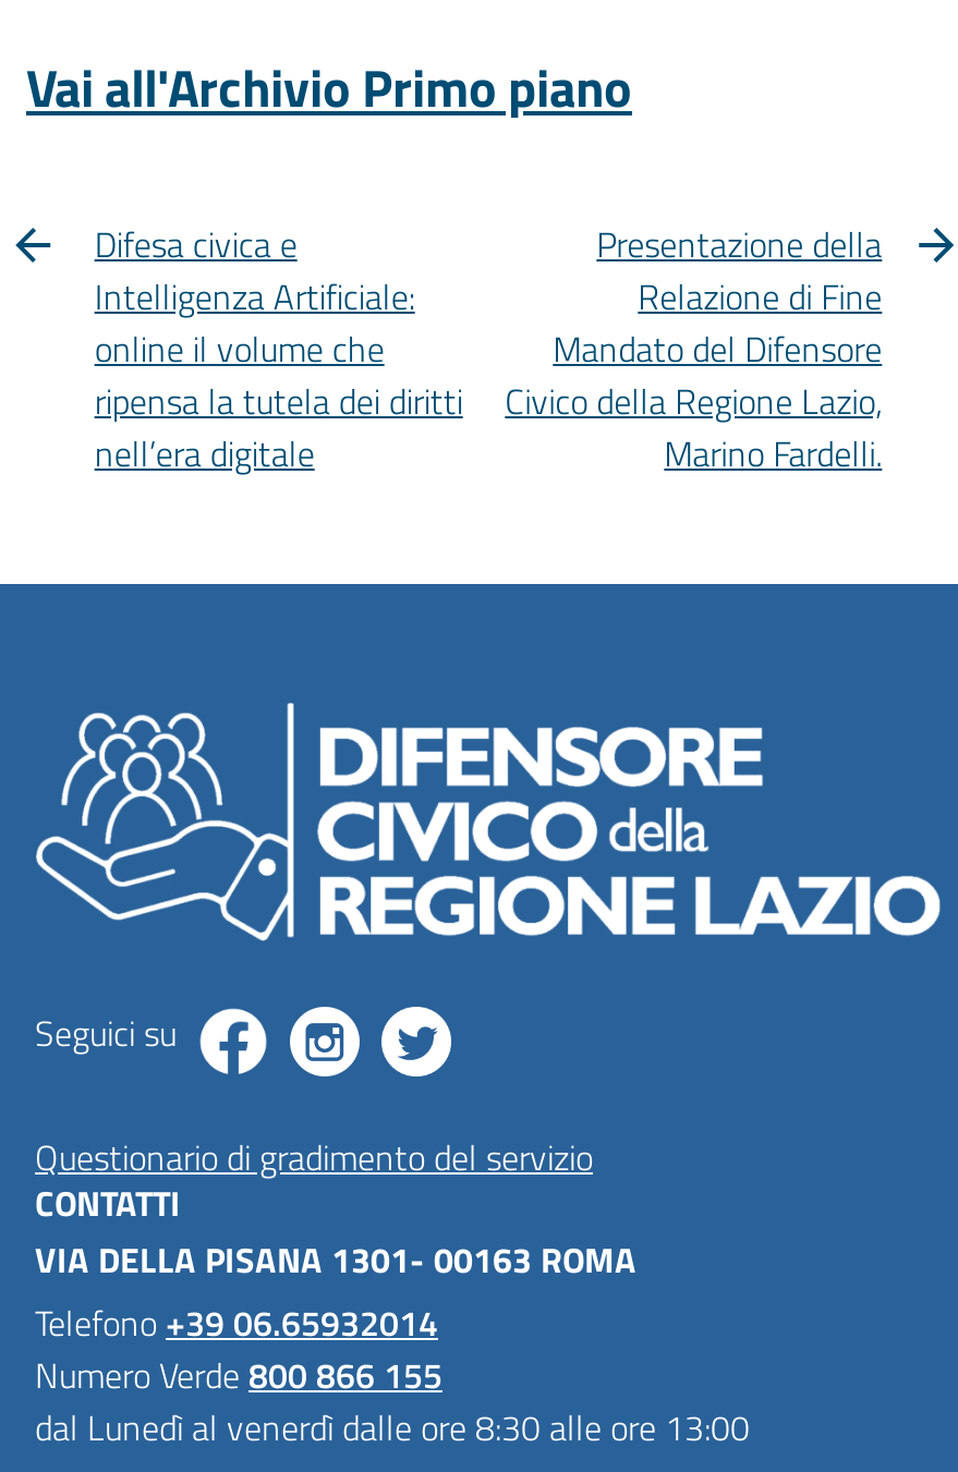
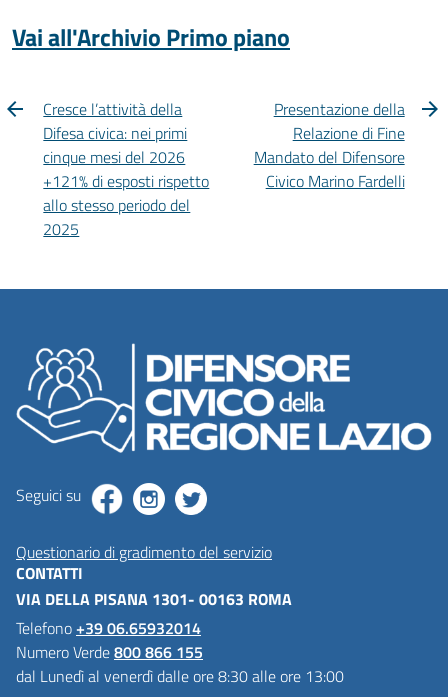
- Difesa civica e
- Intelligenza Artificiale:
- online il volume che
- ripensa la tutela dei diritti
- nell’era digitale
+ Cresce l’attività della
+ Difesa civica: nei primi
+ cinque mesi del 2026
+ +121% di esposti rispetto
+ allo stesso periodo del
+ 2025

- Civico della Regione Lazio,
- Marino Fardelli.
+ Civico Marino Fardelli
